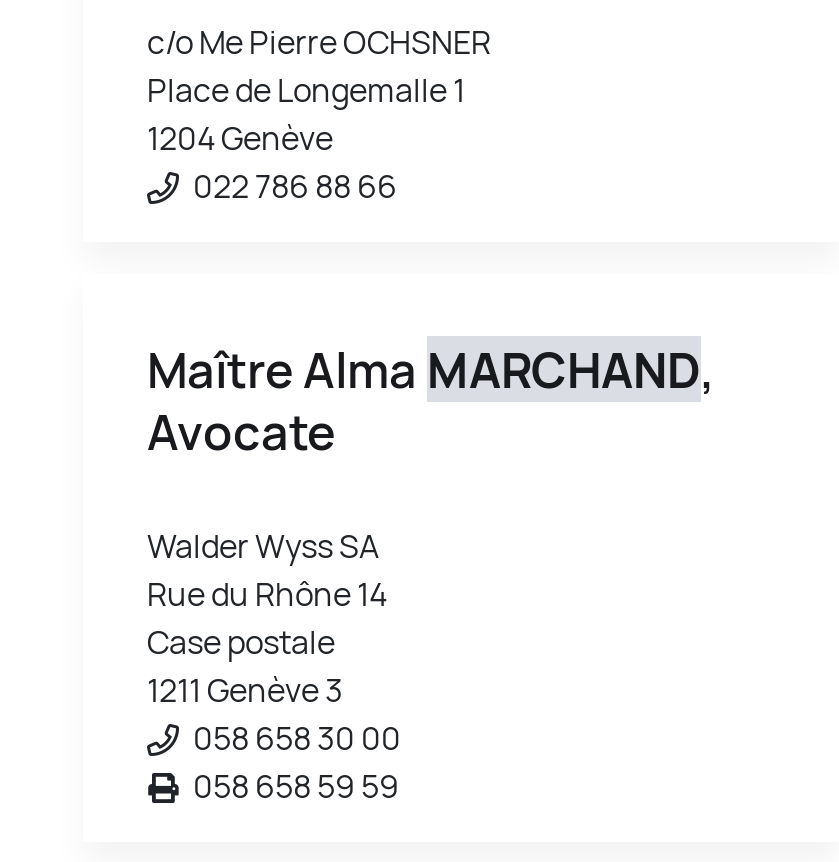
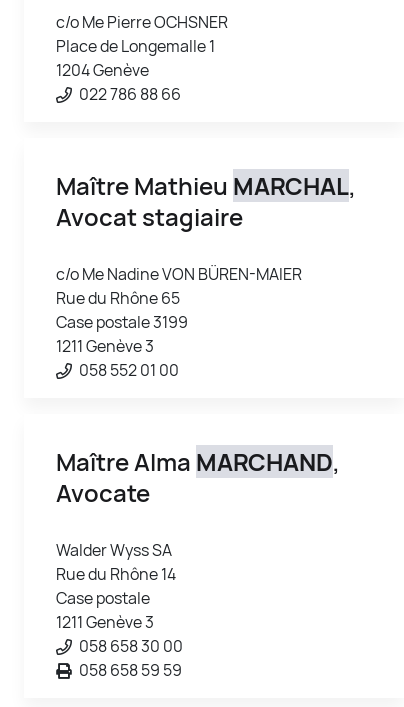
+ Maître Mathieu MARCHAL,
+ Avocat stagiaire
+ c/o Me Nadine VON BÜREN-MAIER
+ Rue du Rhône 65
+ Case postale 3199
+ 1211 Genève 3
+ 058 552 01 00
